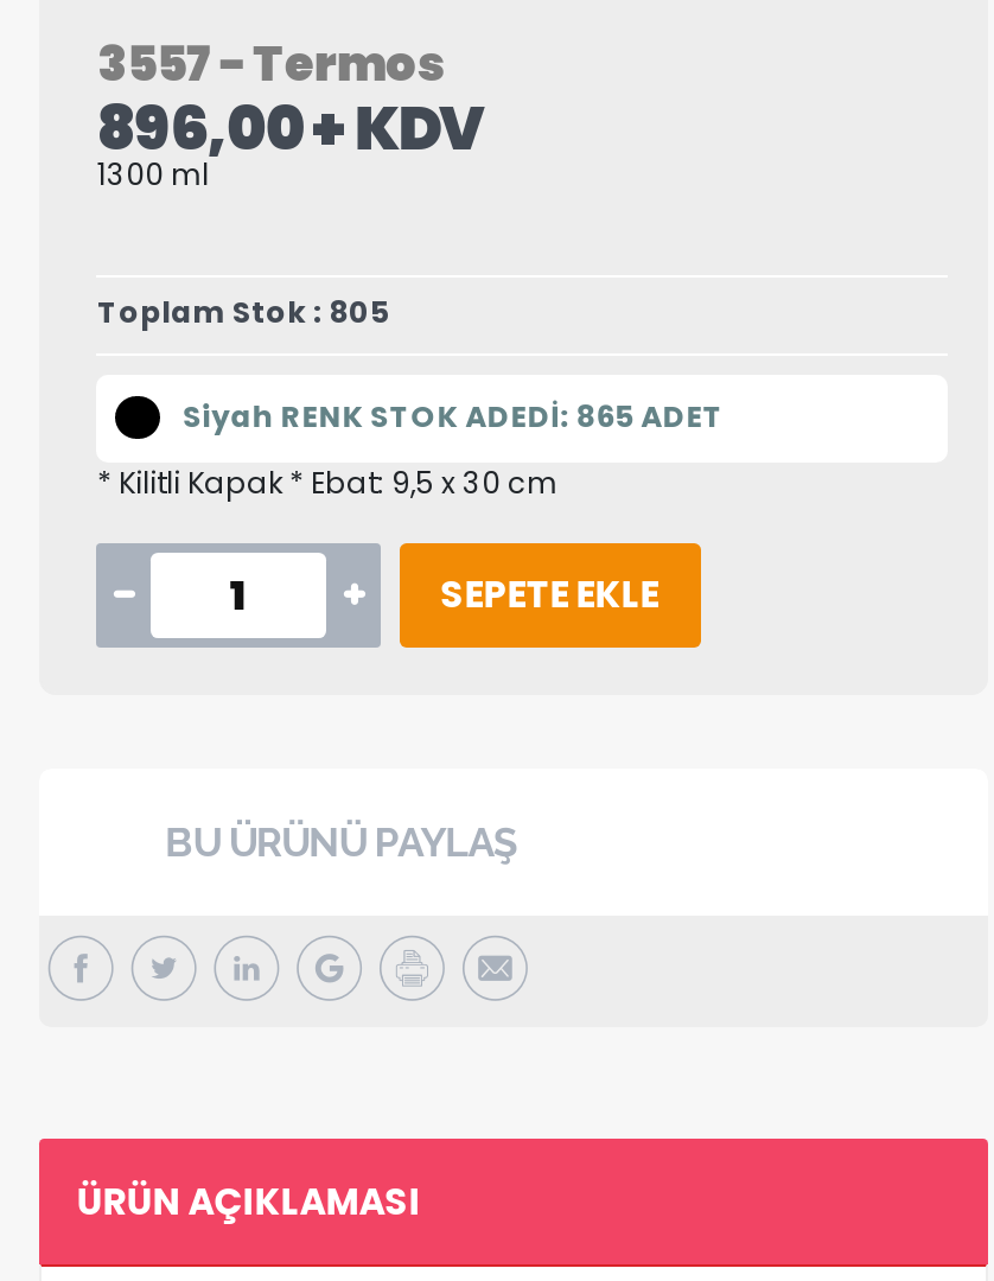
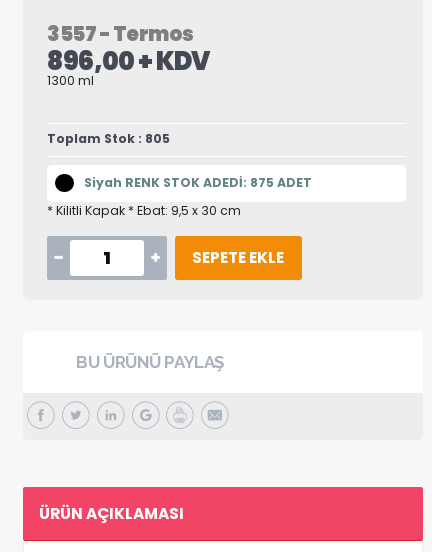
- Siyah RENK STOK ADEDİ: 865 ADET
+ Siyah RENK STOK ADEDİ: 875 ADET
